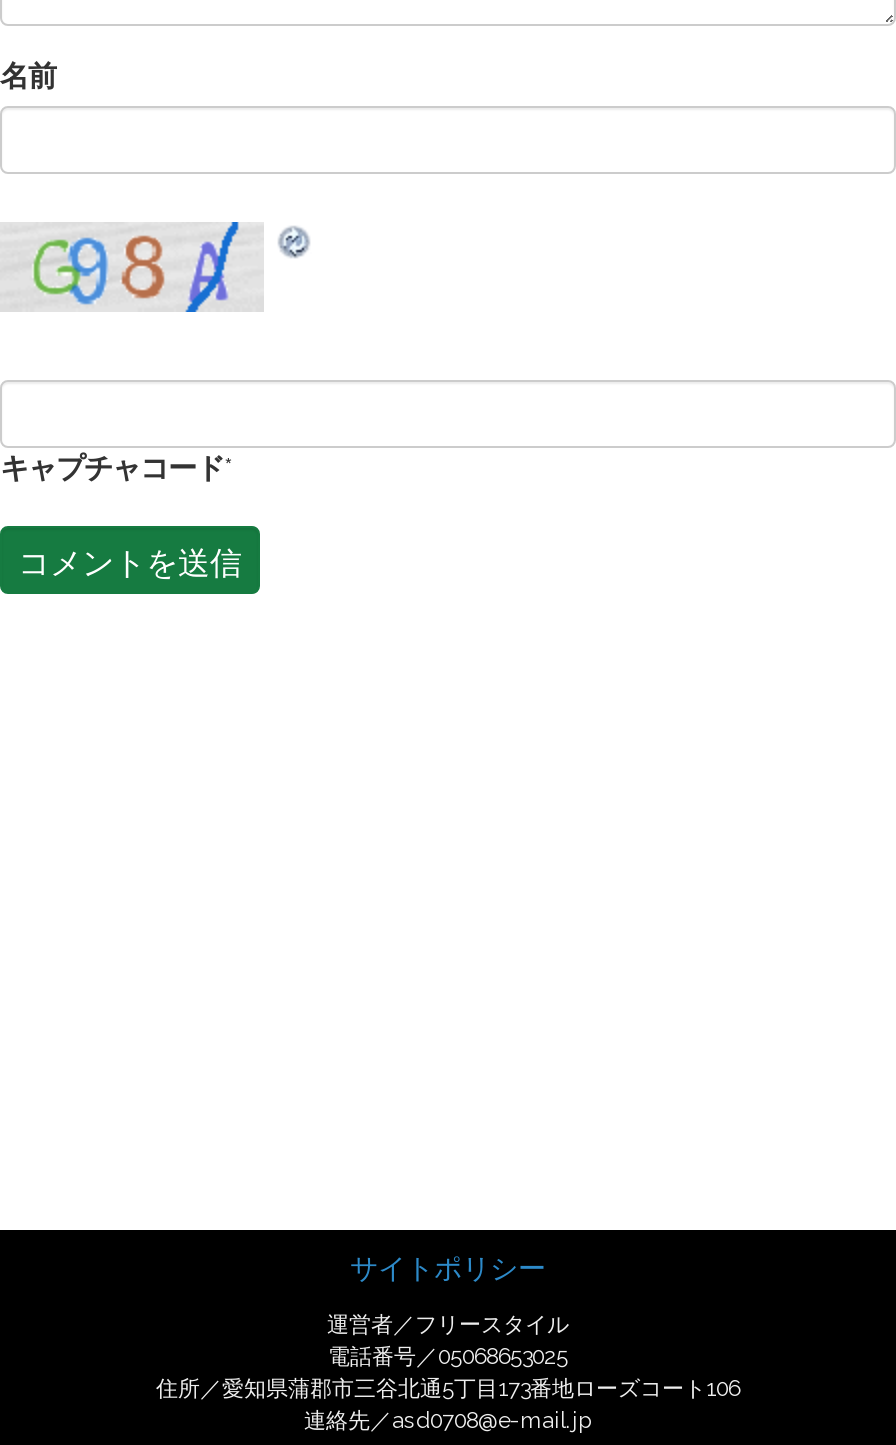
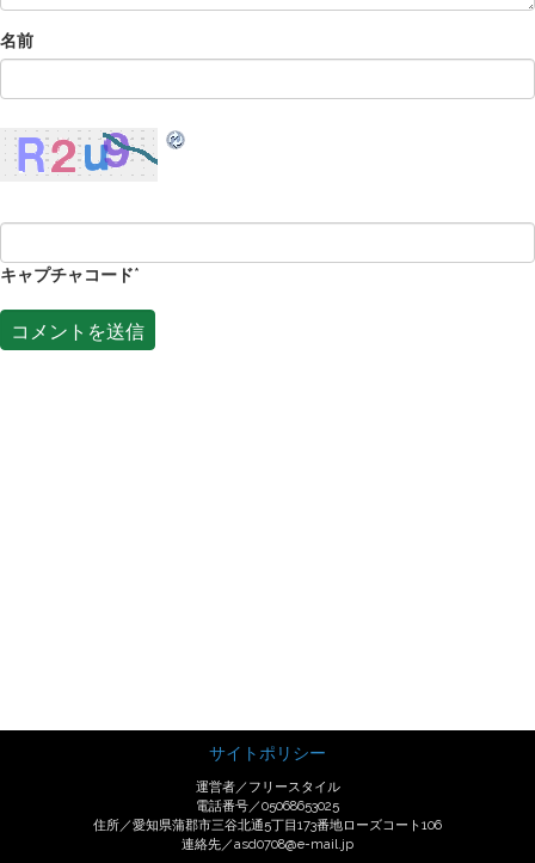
- [image]
+ [image]
